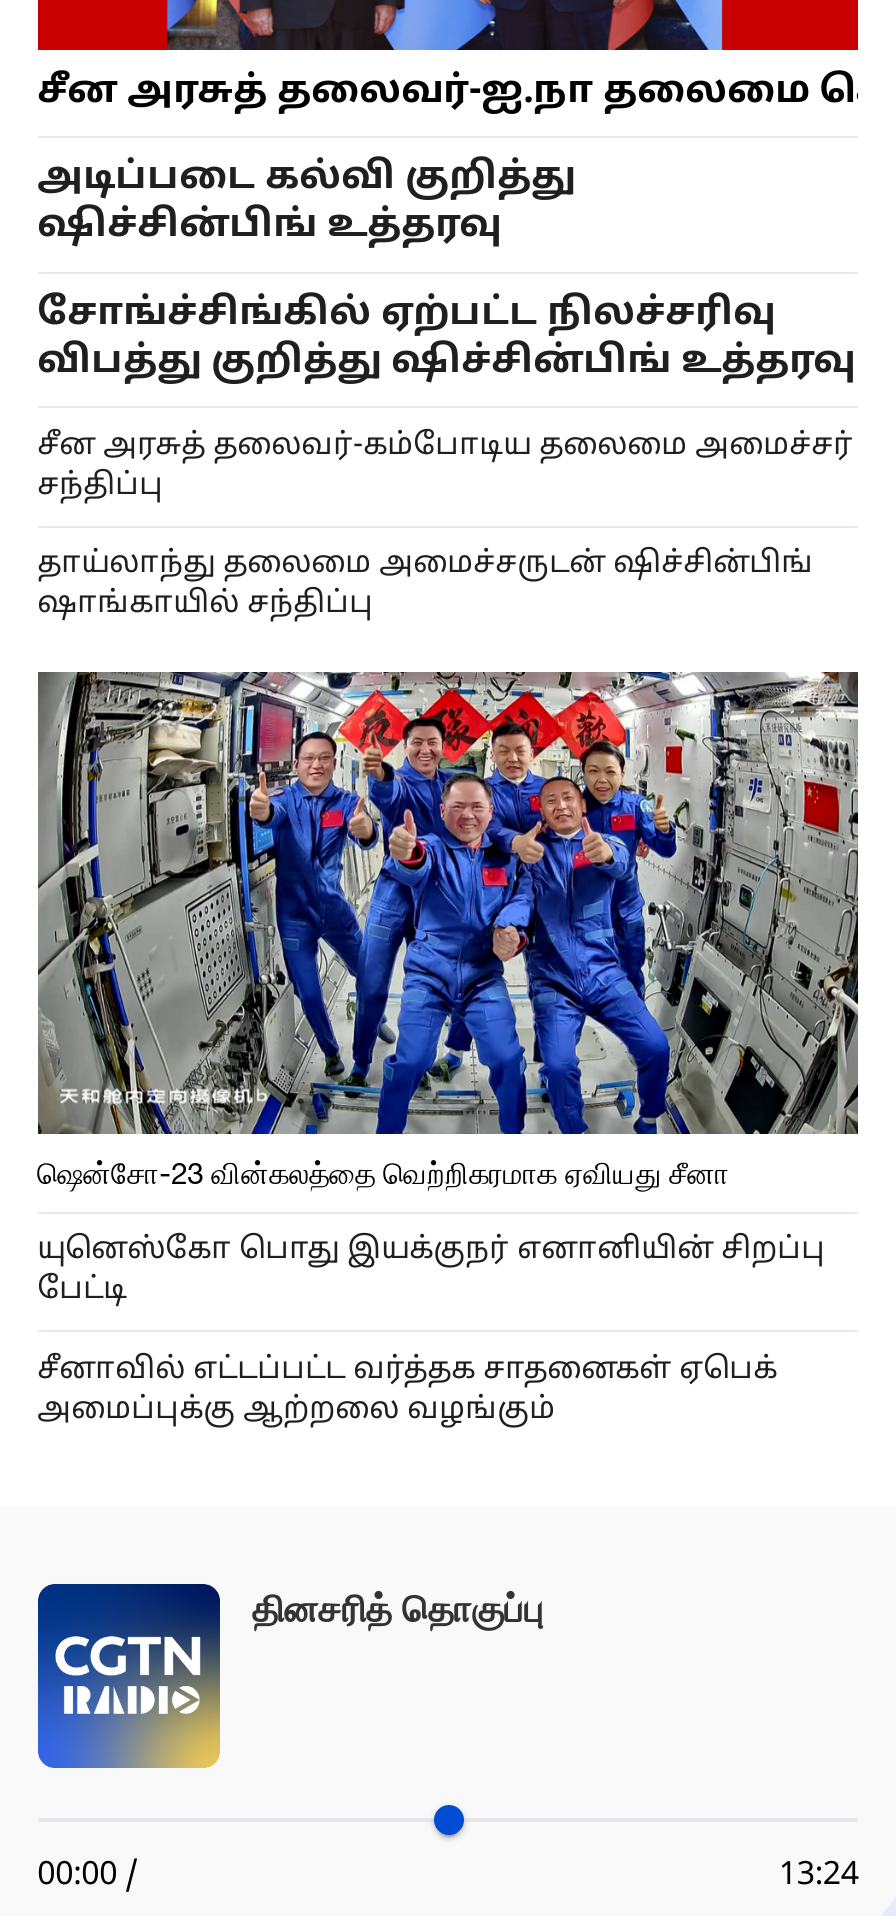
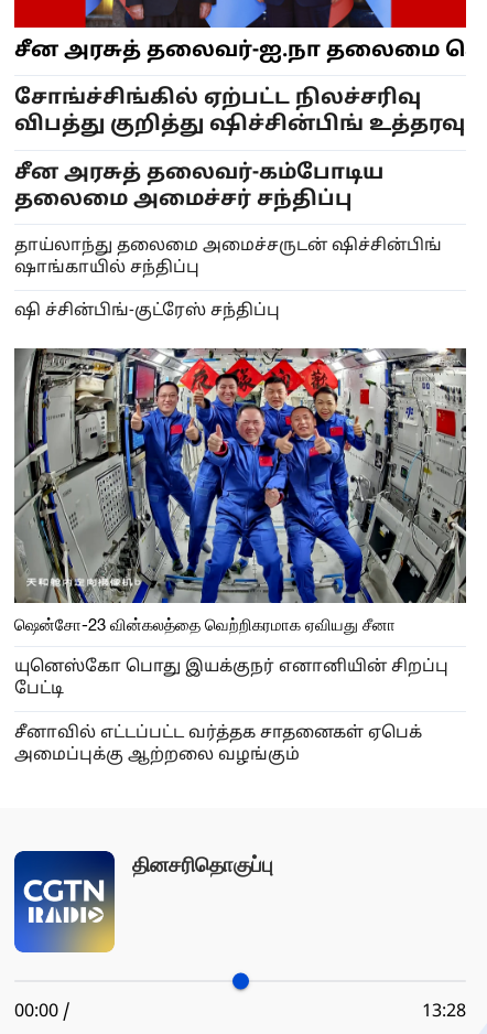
- அடிப்படை கல்வி குறித்து
- ஷிச்சின்பிங் உத்தரவு

moved up: சோங்ச்சிங்கில் ஏற்பட்ட நிலச்சரிவு | விபத்து குறித்து ஷிச்சின்பிங் உத்தரவு

moved up: தாய்லாந்து தலைமை அமைச்சருடன் ஷிச்சின்பிங் | ஷாங்காயில் சந்திப்பு

+ ஷி ச்சின்பிங்-குட்ரேஸ் சந்திப்பு

- தினசரித் தொகுப்பு
+ தினசரிதொகுப்பு

- 13:24
+ 13:28
